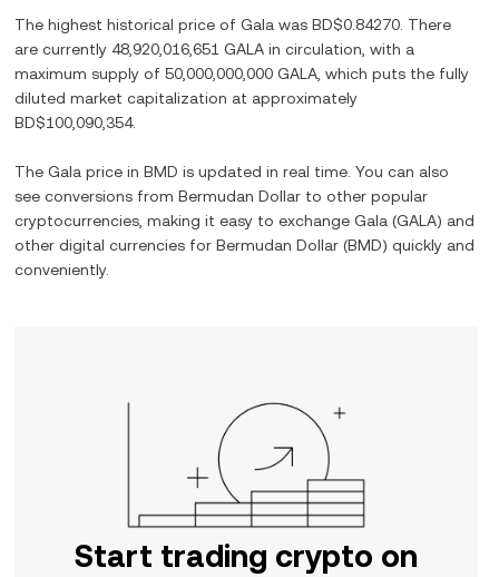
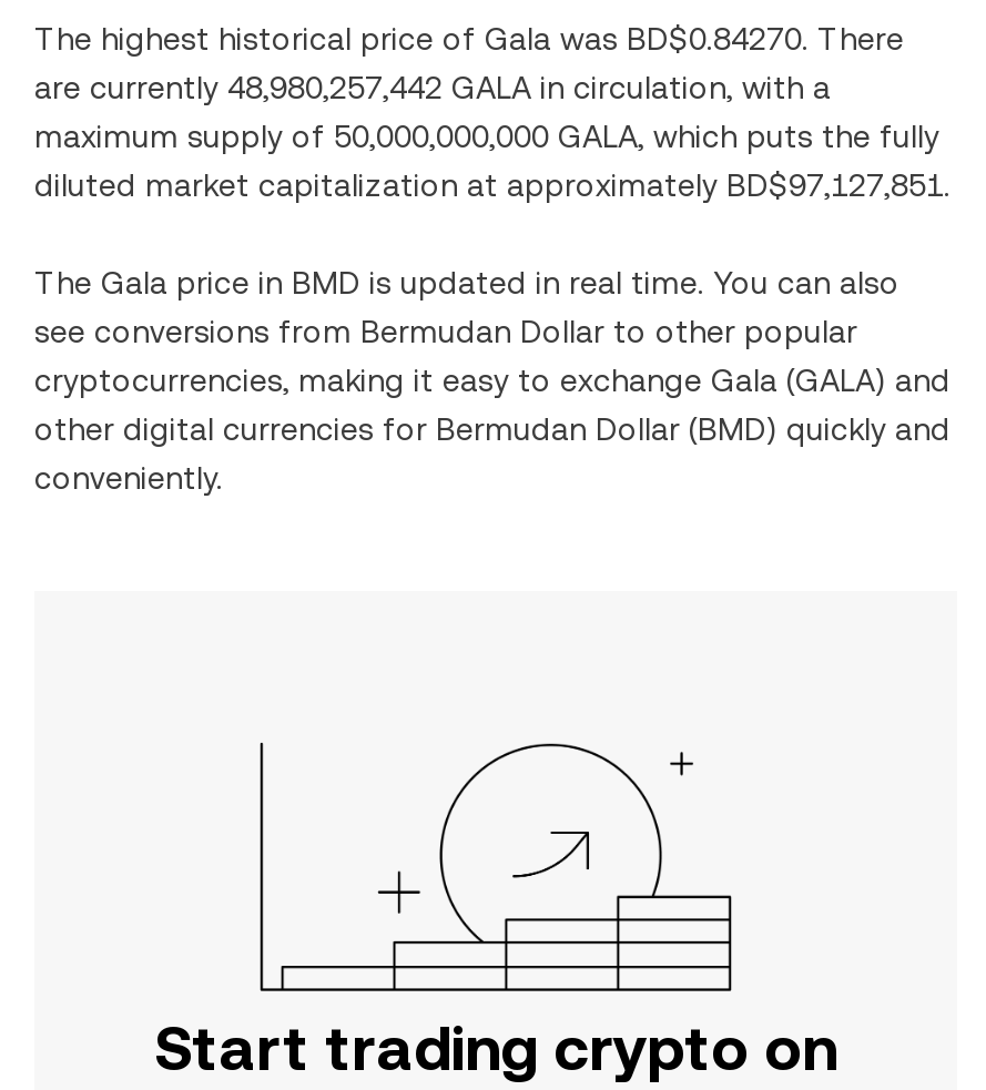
- are currently 48,920,016,651 GALA in circulation, with a
+ are currently 48,980,257,442 GALA in circulation, with a

- diluted market capitalization at approximately
- BD$100,090,354.
+ diluted market capitalization at approximately BD$97,127,851.
